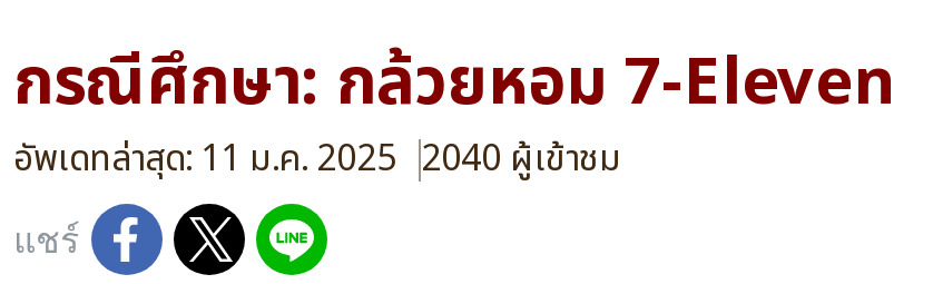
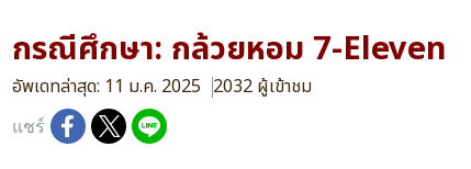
- อัพเดทล่าสุด: 11 ม.ค. 2025 2040 ผู้เข้าชม
+ อัพเดทล่าสุด: 11 ม.ค. 2025 2032 ผู้เข้าชม
